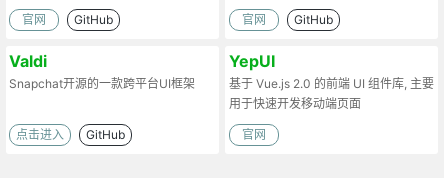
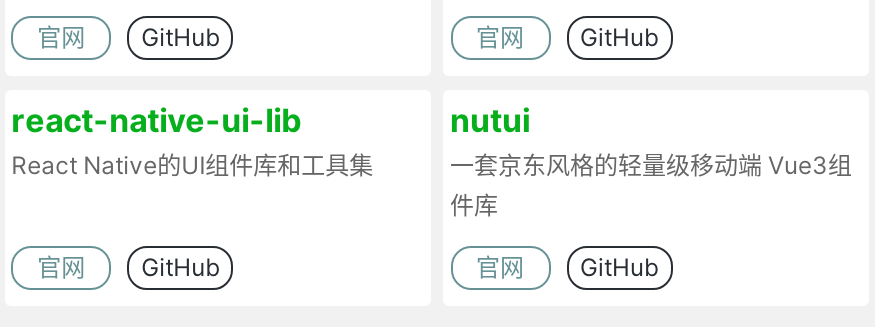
- Valdi
- Snapchat开源的一款跨平台UI框架
+ react-native-ui-lib
+ React Native的UI组件库和工具集

- YepUI
- 基于 Vue.js 2.0 的前端 UI 组件库, 主要
- 用于快速开发移动端页面
+ nutui
+ 一套京东风格的轻量级移动端 Vue3组
+ 件库

- 点击进入
+ 官网

+ GitHub
